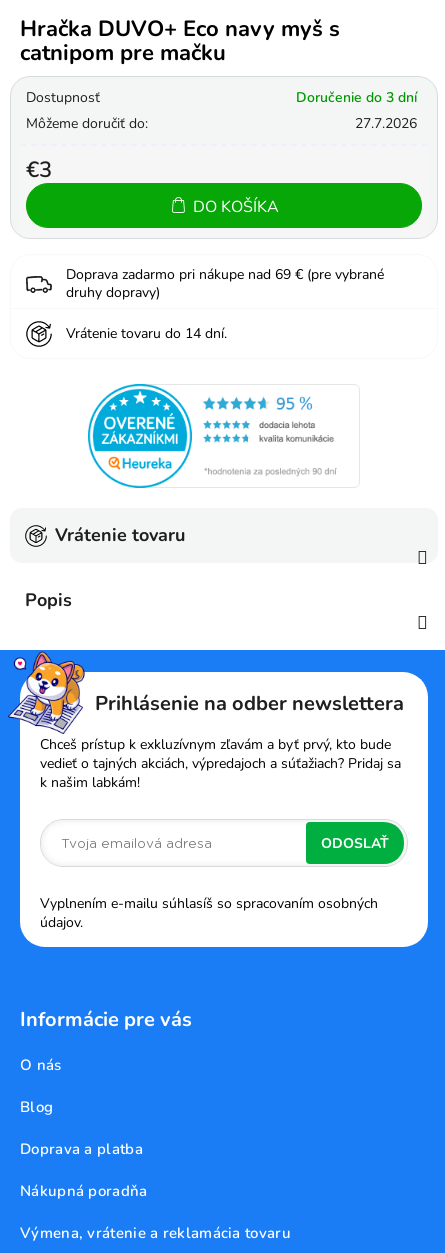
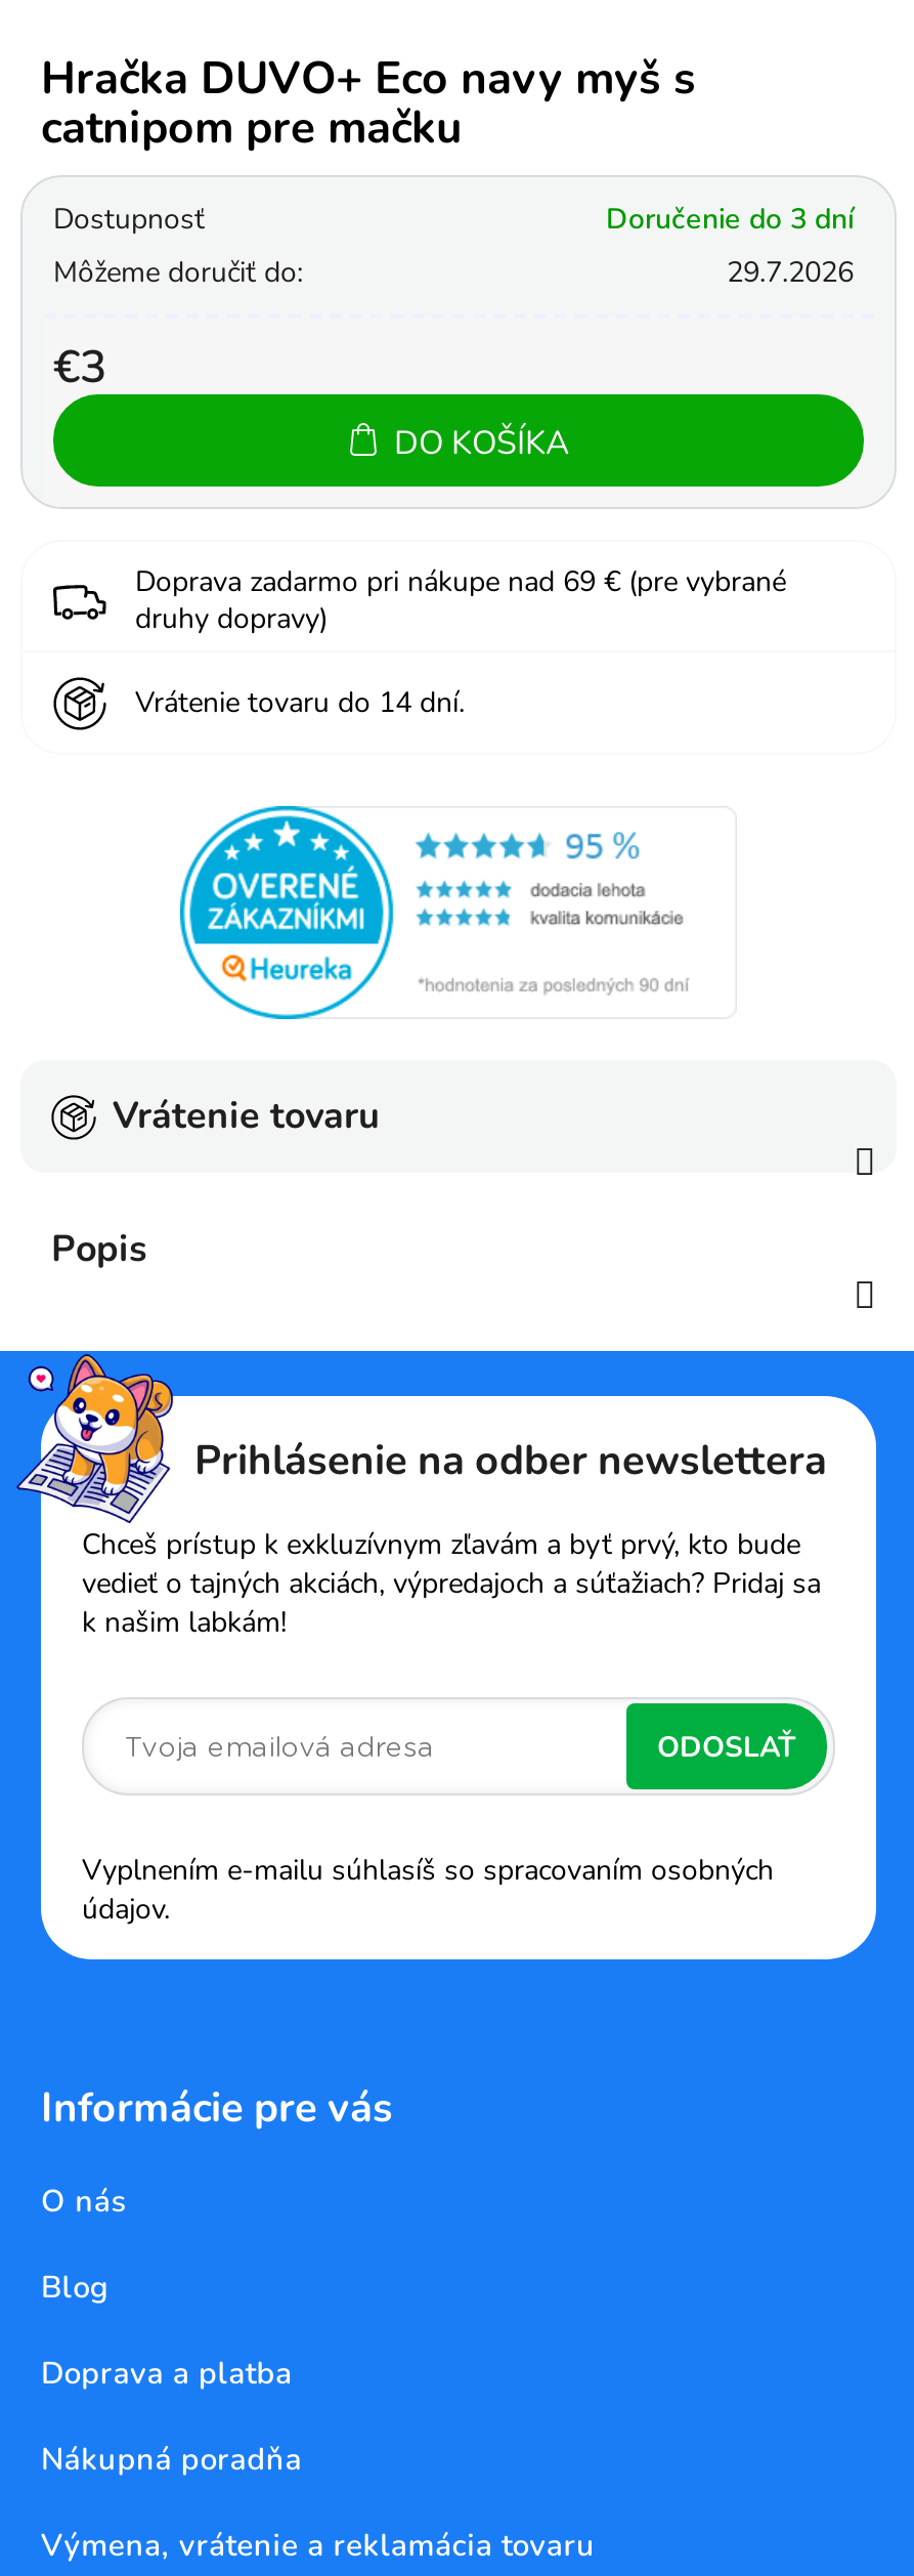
- 27.7.2026
+ 29.7.2026
